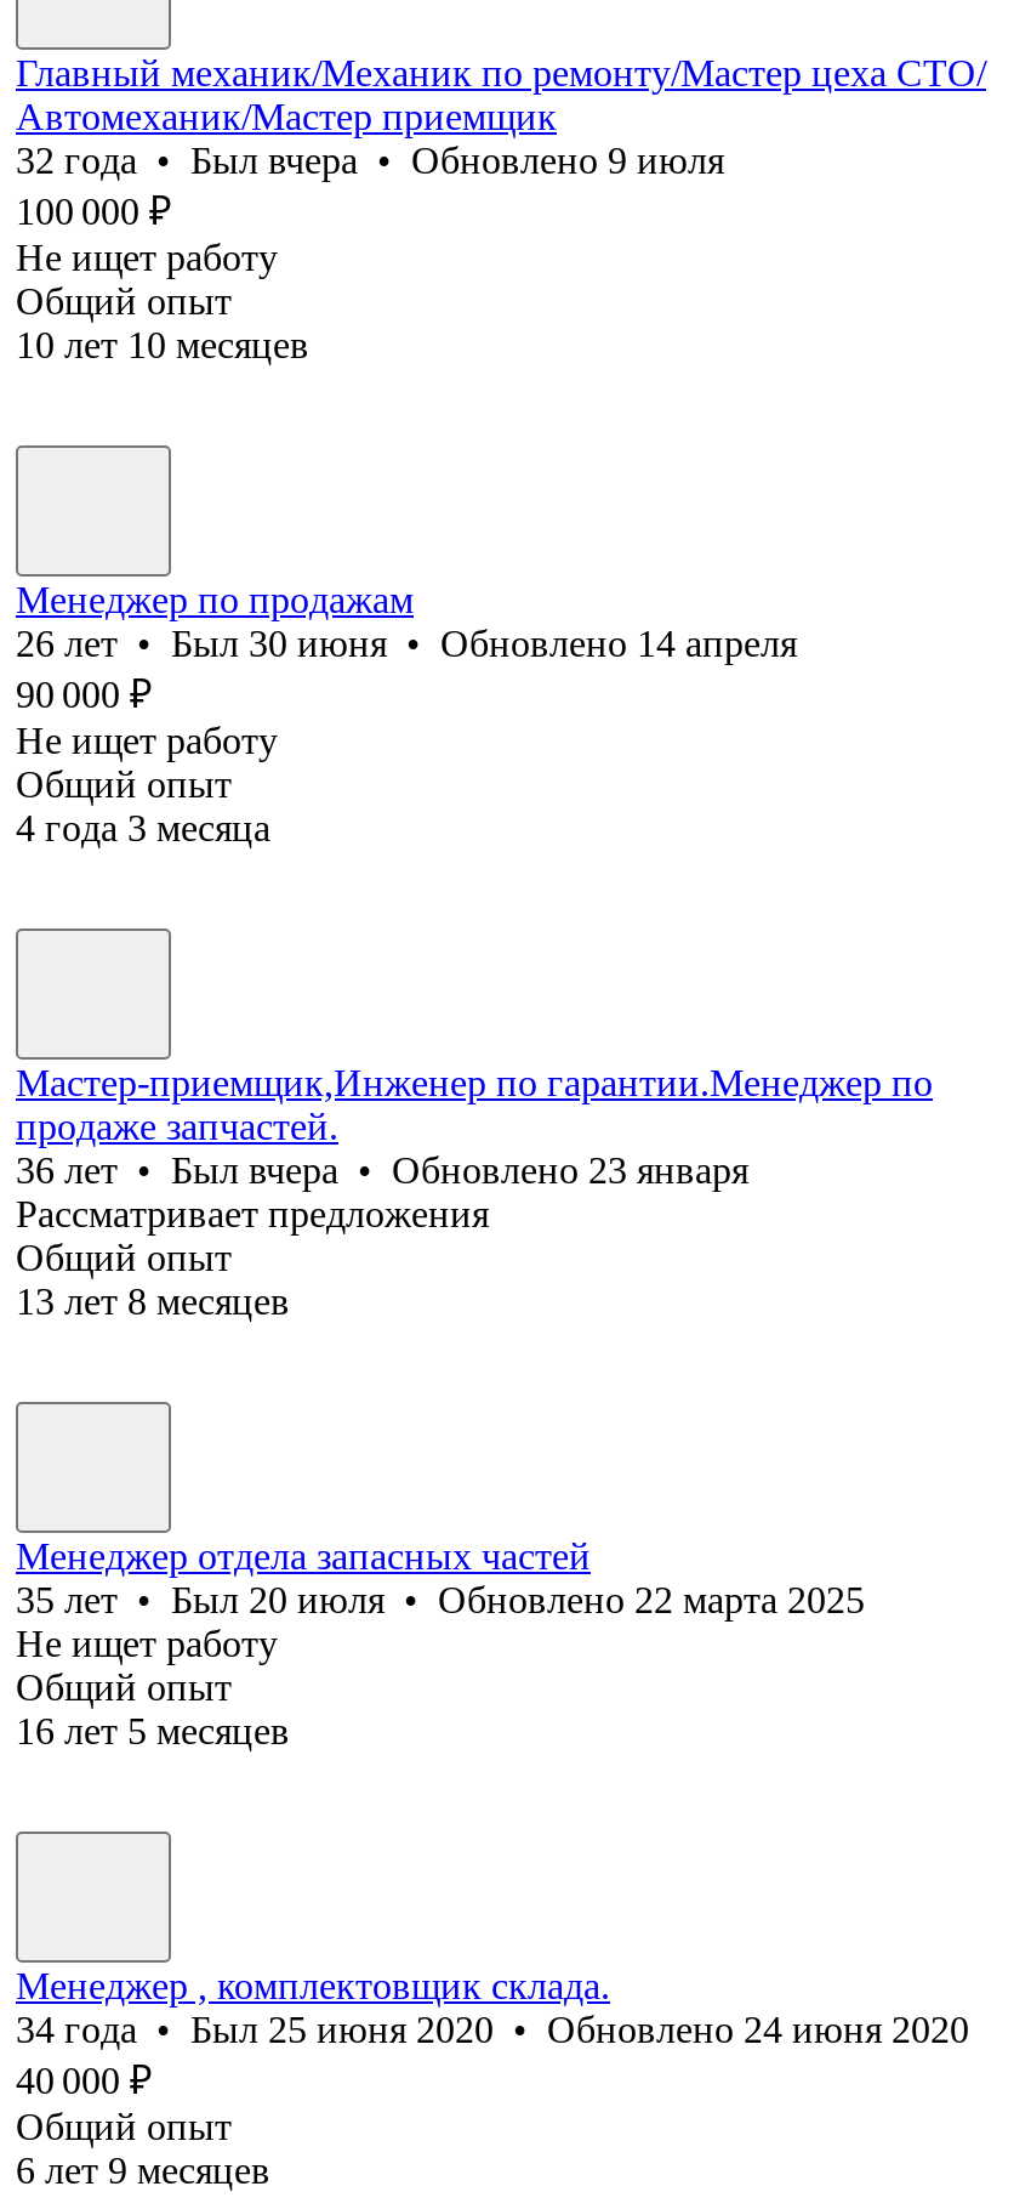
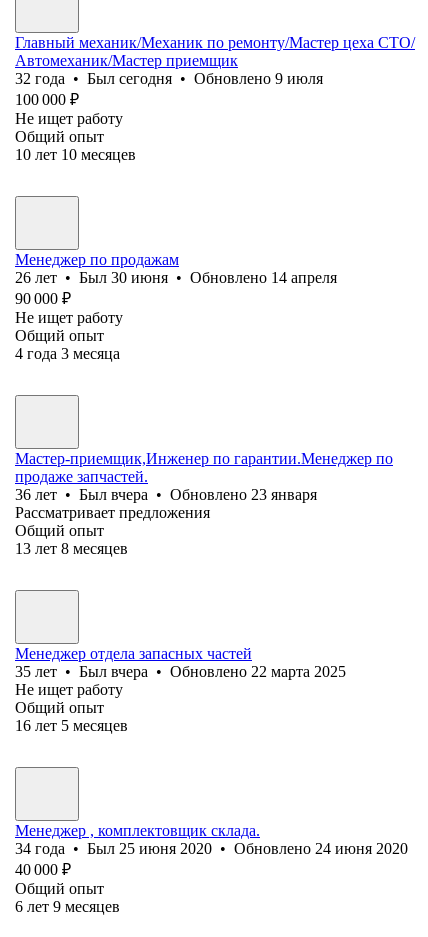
- 32 года • Был вчера • Обновлено 9 июля
+ 32 года • Был сегодня • Обновлено 9 июля

- 35 лет • Был 20 июля • Обновлено 22 марта 2025
+ 35 лет • Был вчера • Обновлено 22 марта 2025
